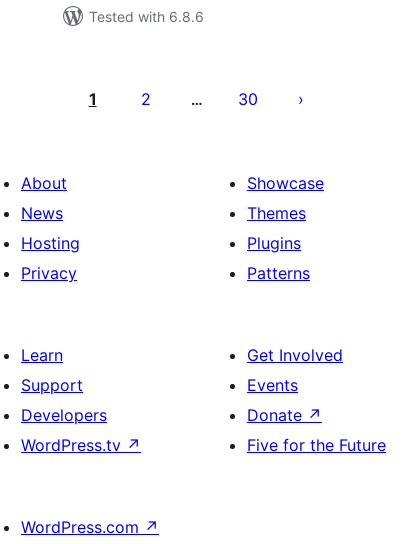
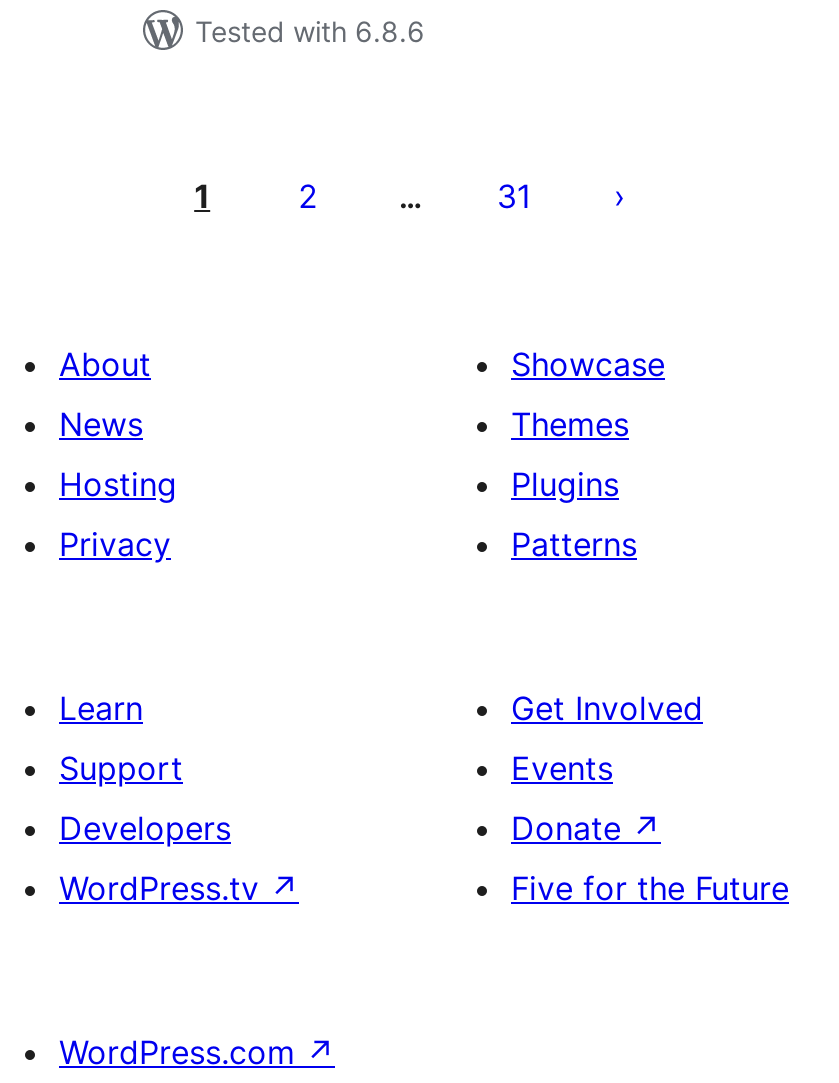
- 30
+ 31
